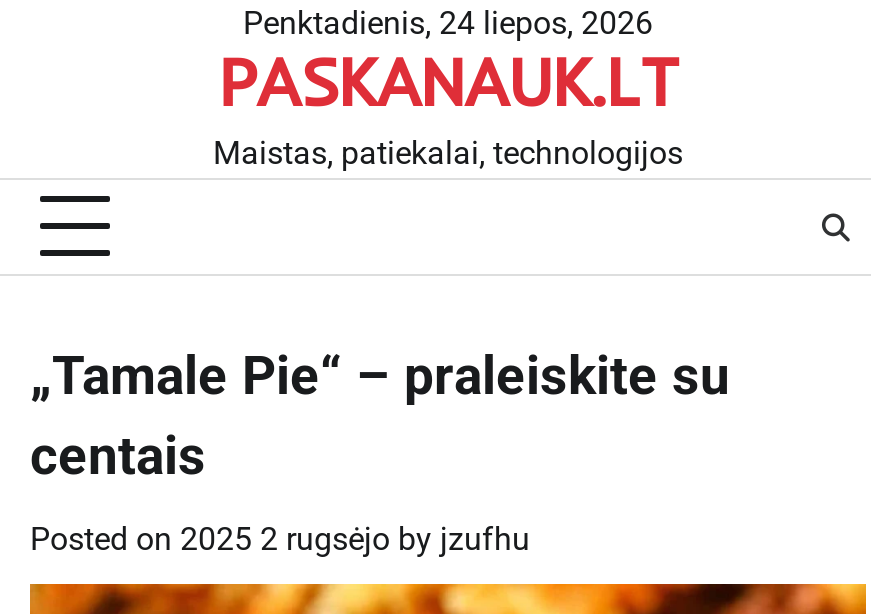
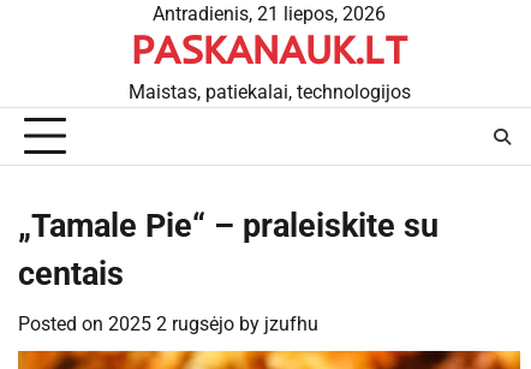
- Penktadienis, 24 liepos, 2026
+ Antradienis, 21 liepos, 2026
